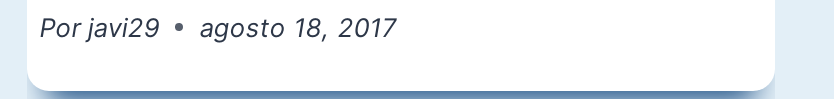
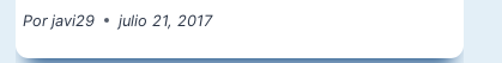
- Por javi29 agosto 18, 2017
+ Por javi29 julio 21, 2017
